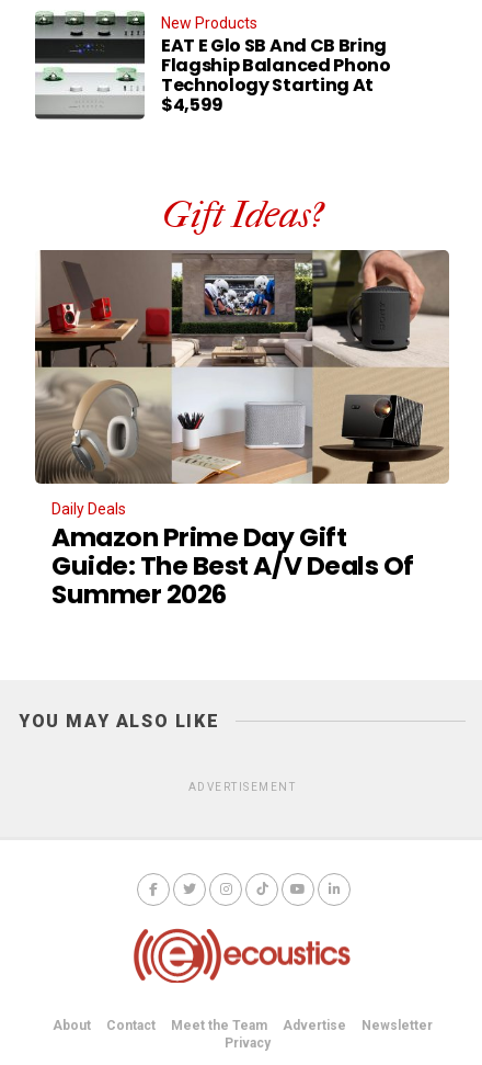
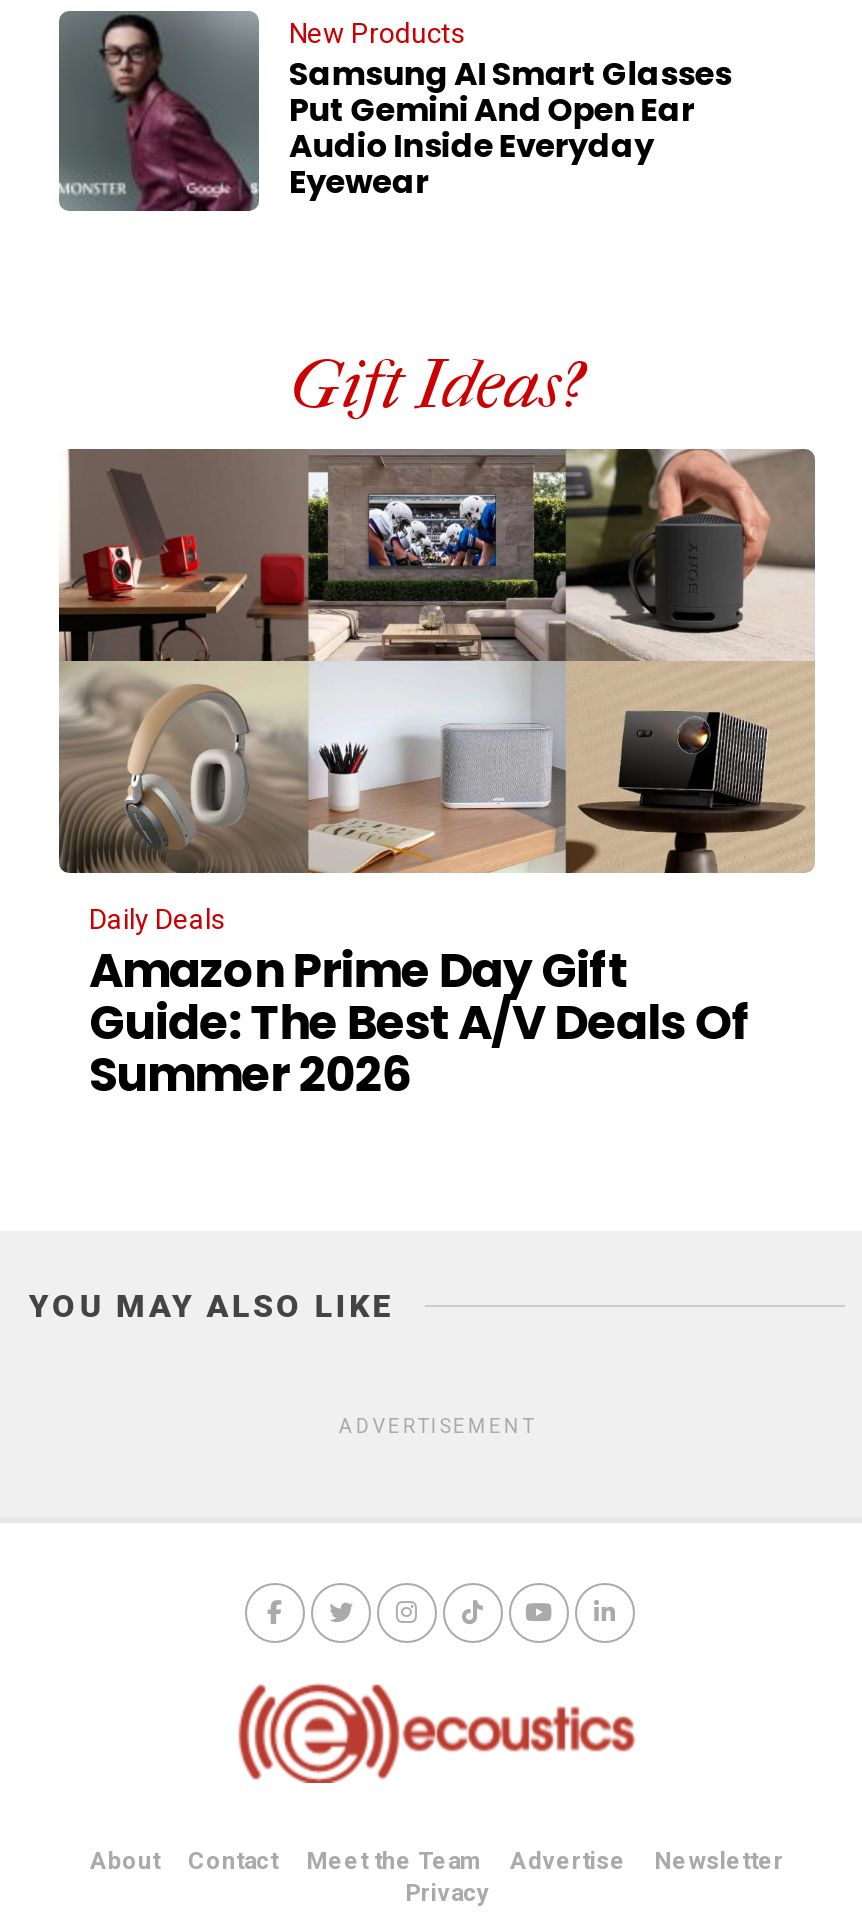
- [image]
- EAT E Glo SB And CB Bring
- Flagship Balanced Phono
- Technology Starting At
- $4,599
+ [image]
+ Samsung AI Smart Glasses
+ Put Gemini And Open Ear
+ Audio Inside Everyday
+ Eyewear
